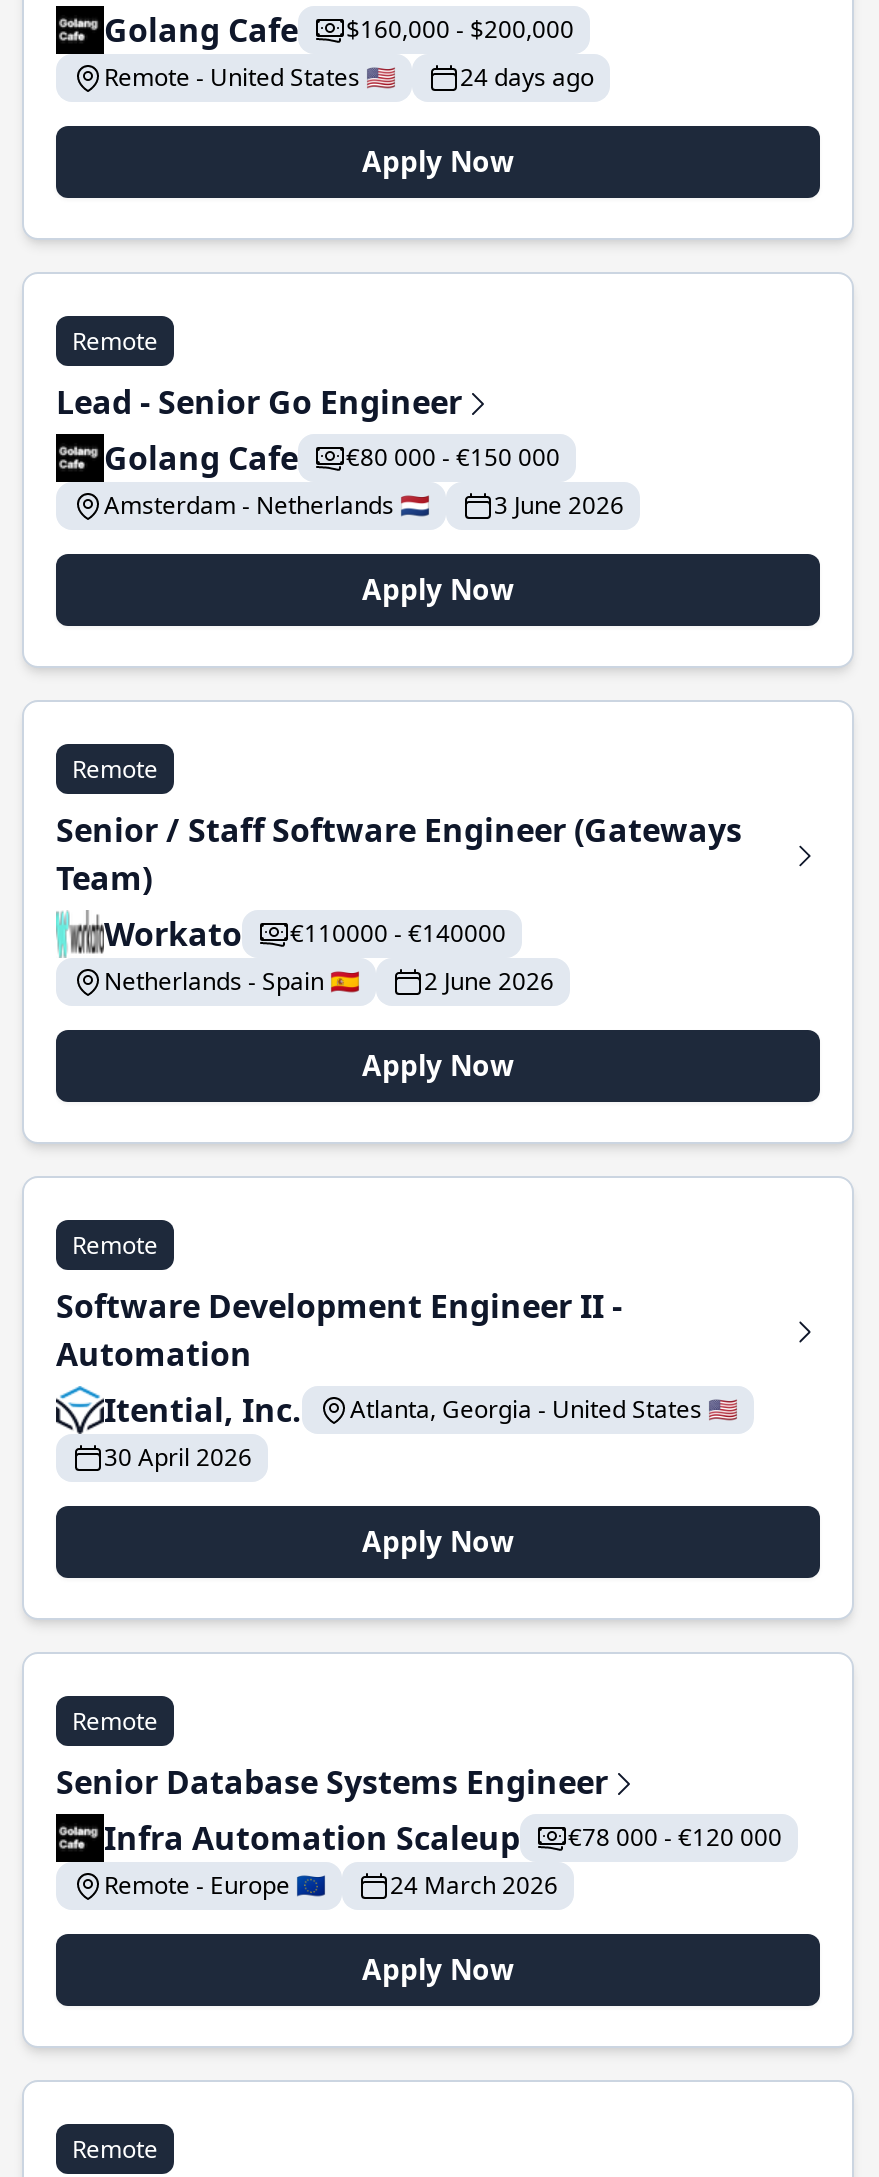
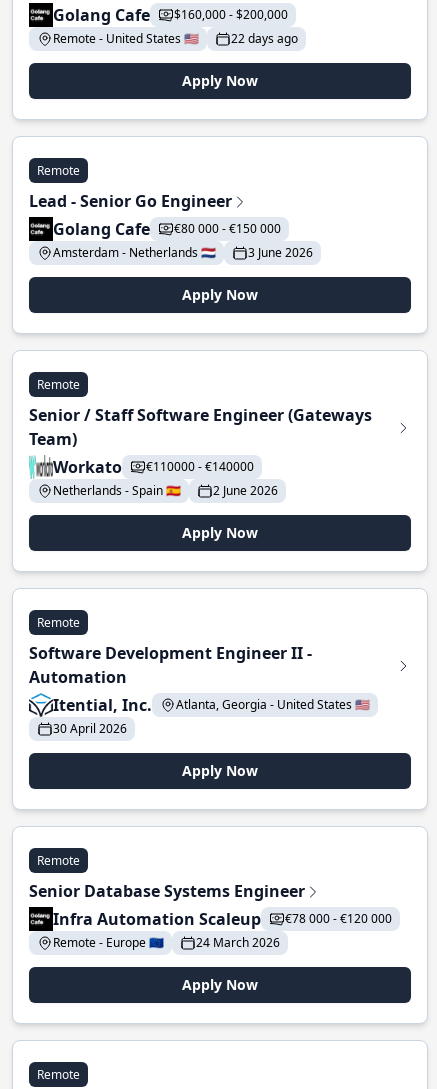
- 24 days ago
+ 22 days ago
